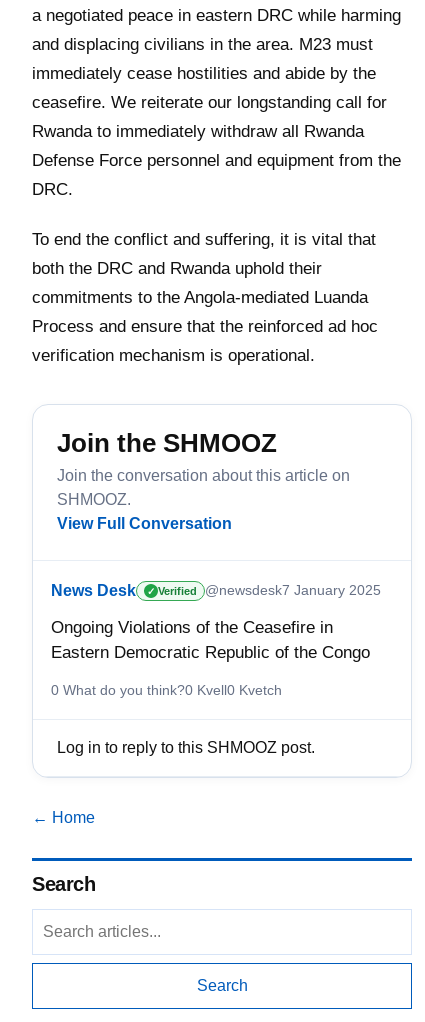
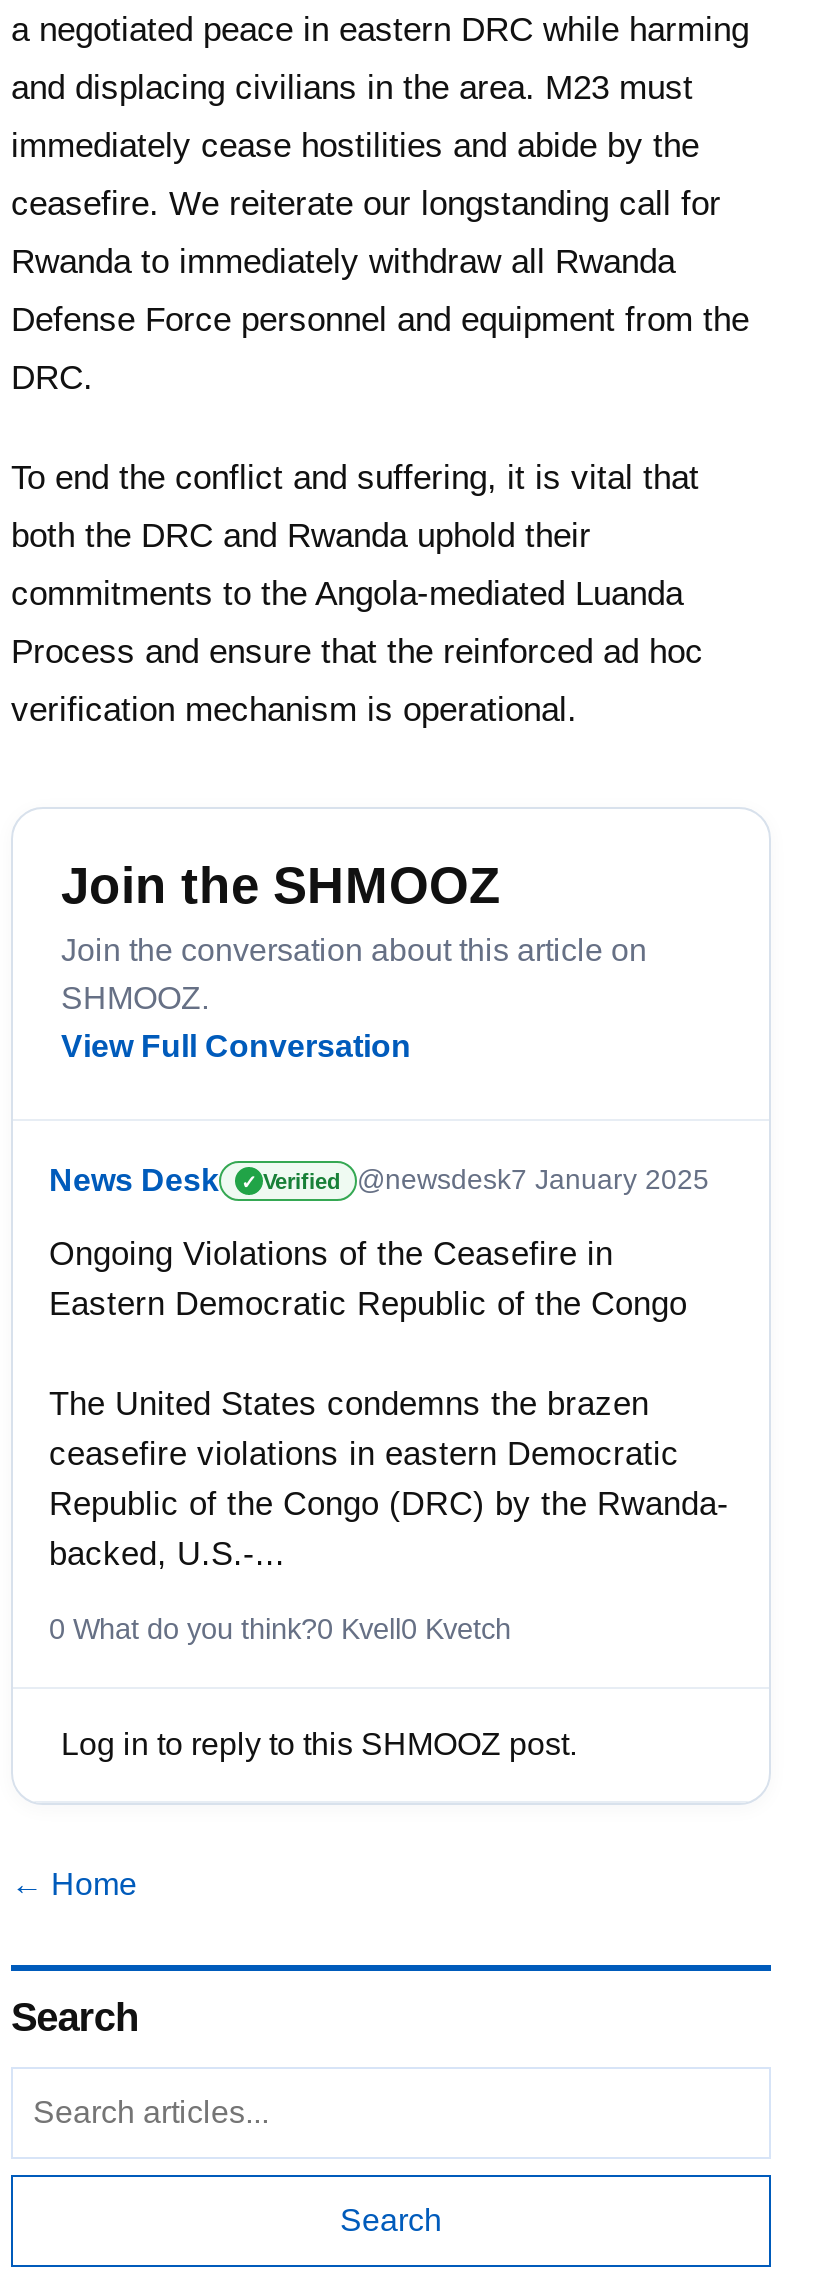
+ The United States condemns the brazen
+ ceasefire violations in eastern Democratic
+ Republic of the Congo (DRC) by the Rwanda-
+ backed, U.S.-...
